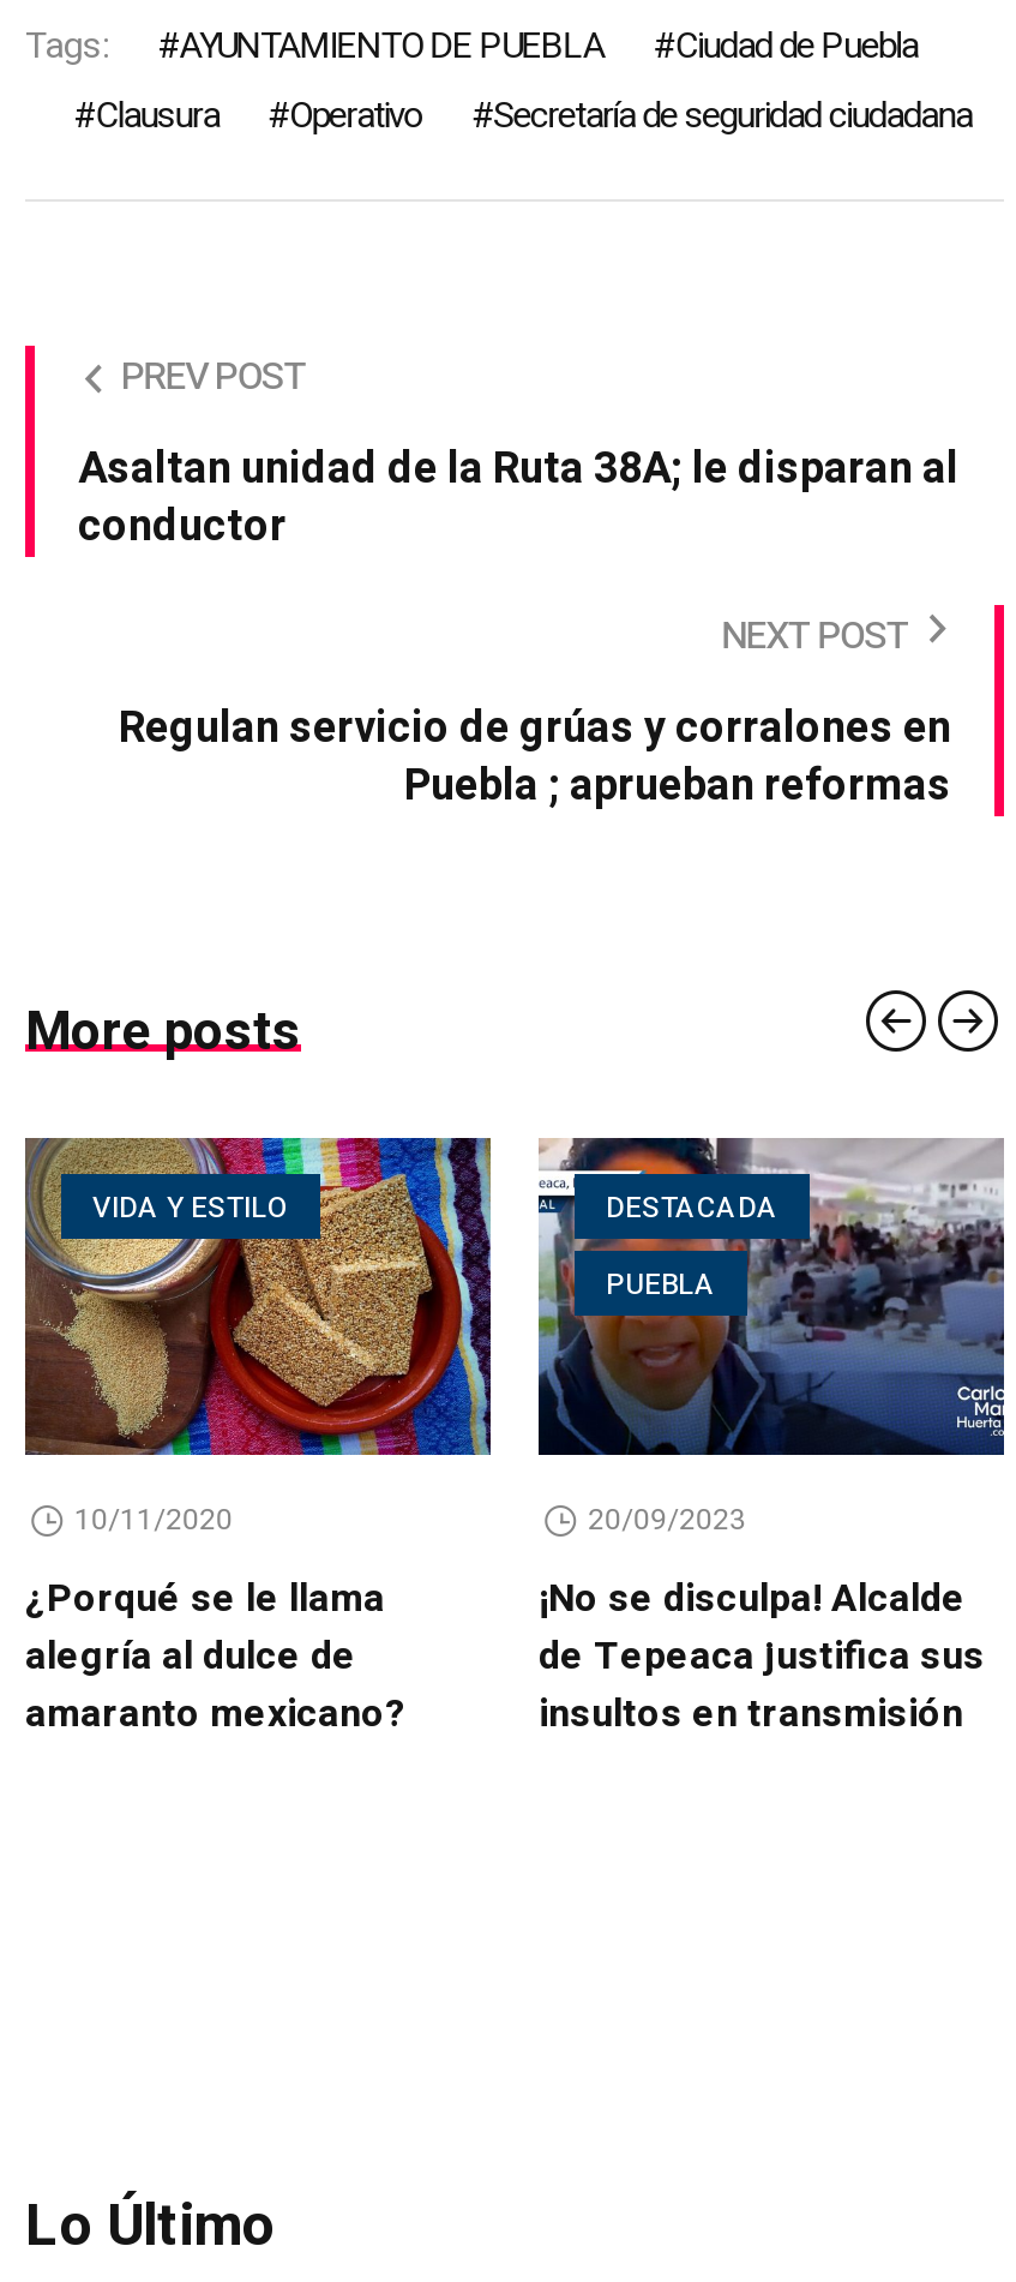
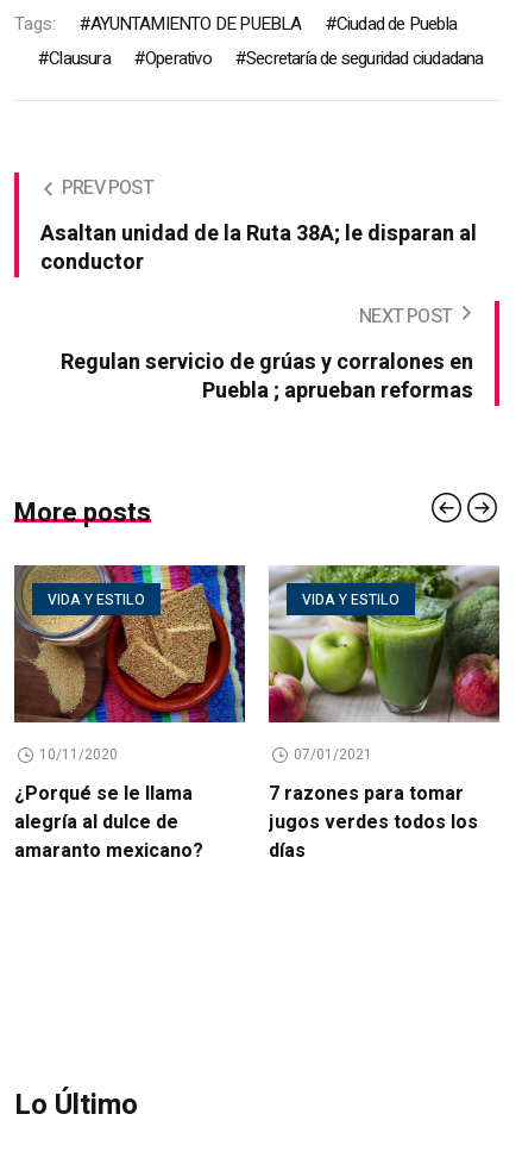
- [image]
- DESTACADA
- PUEBLA
+ [image]
+ VIDA Y ESTILO

- 20/09/2023
- ¡No se disculpa! Alcalde
- de Tepeaca justifica sus
- insultos en transmisión
+ 07/01/2021
+ 7 razones para tomar
+ jugos verdes todos los
+ días
